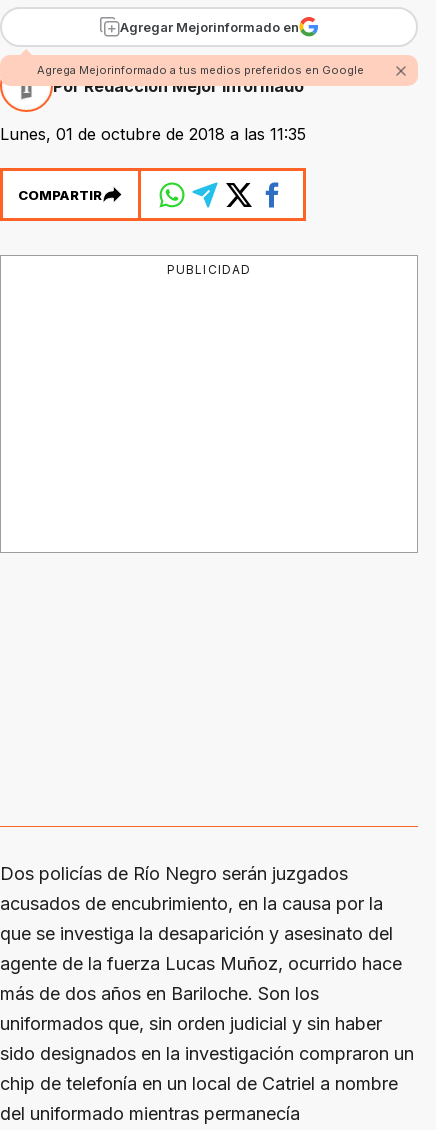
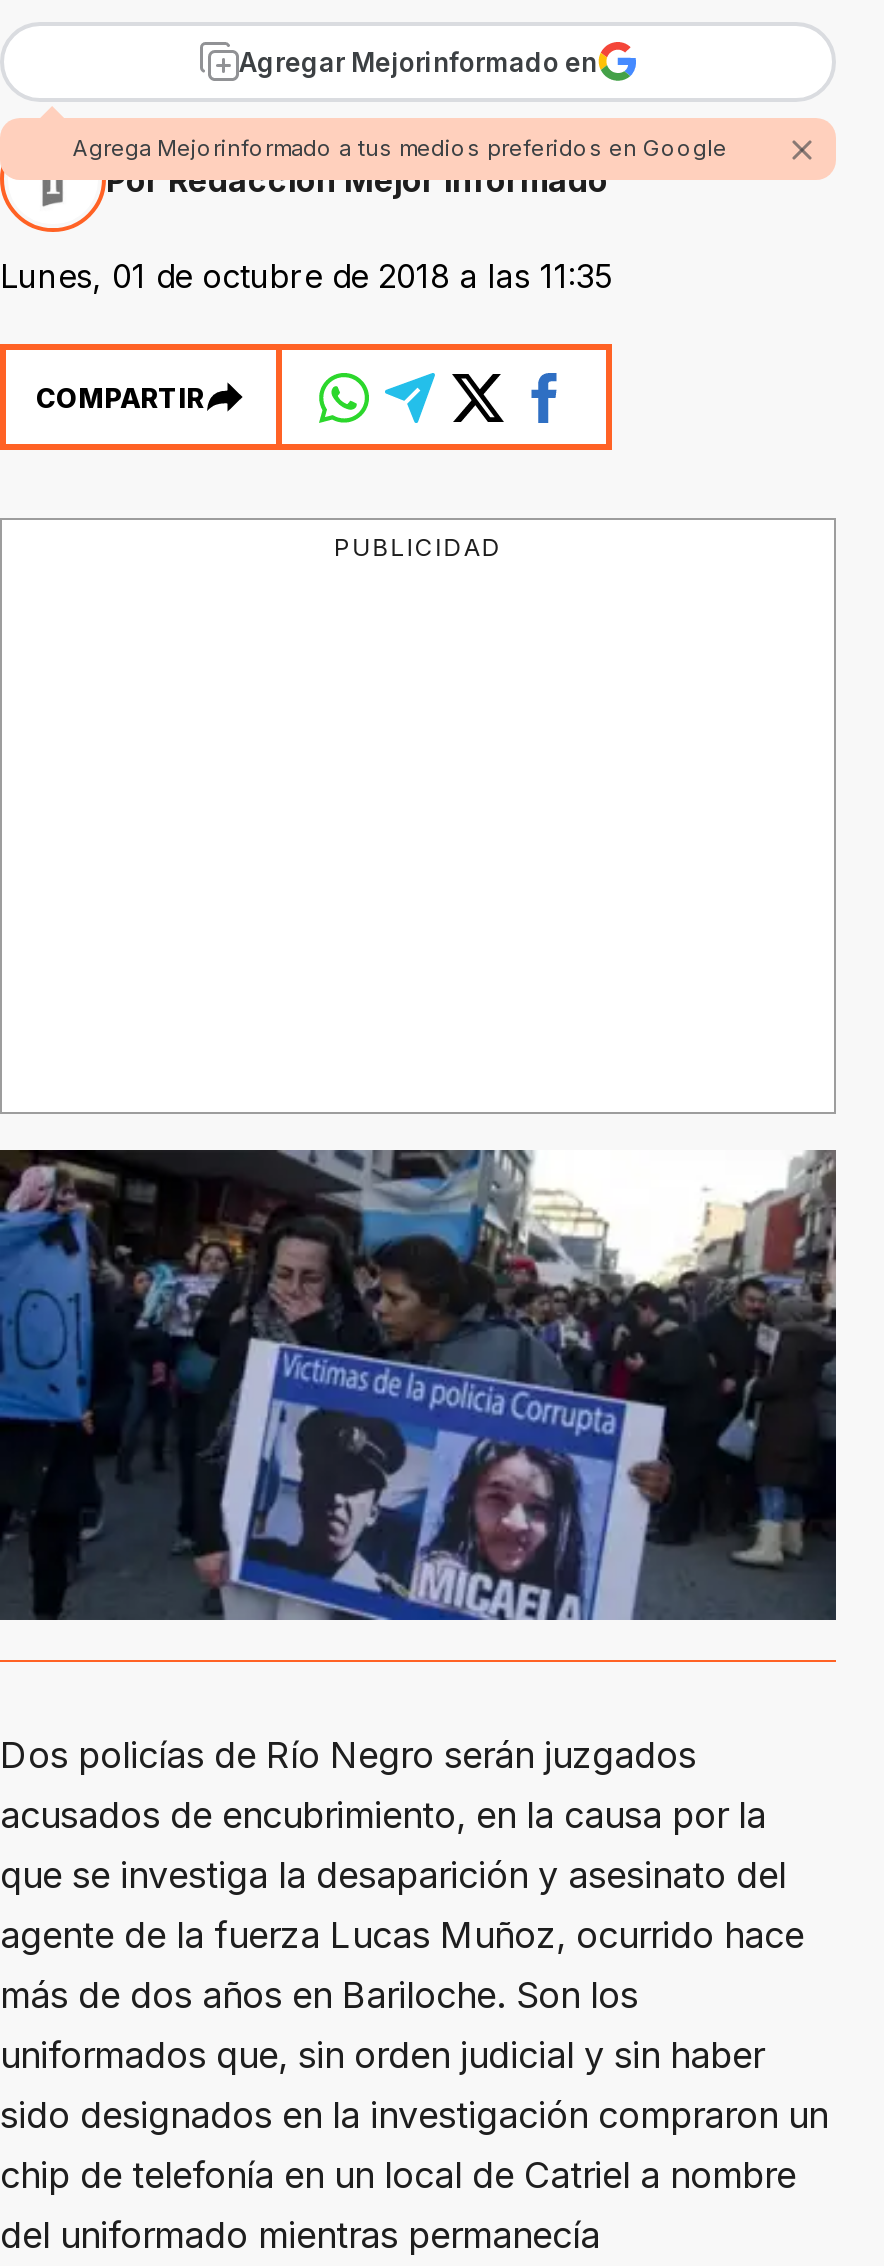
+ [image]
